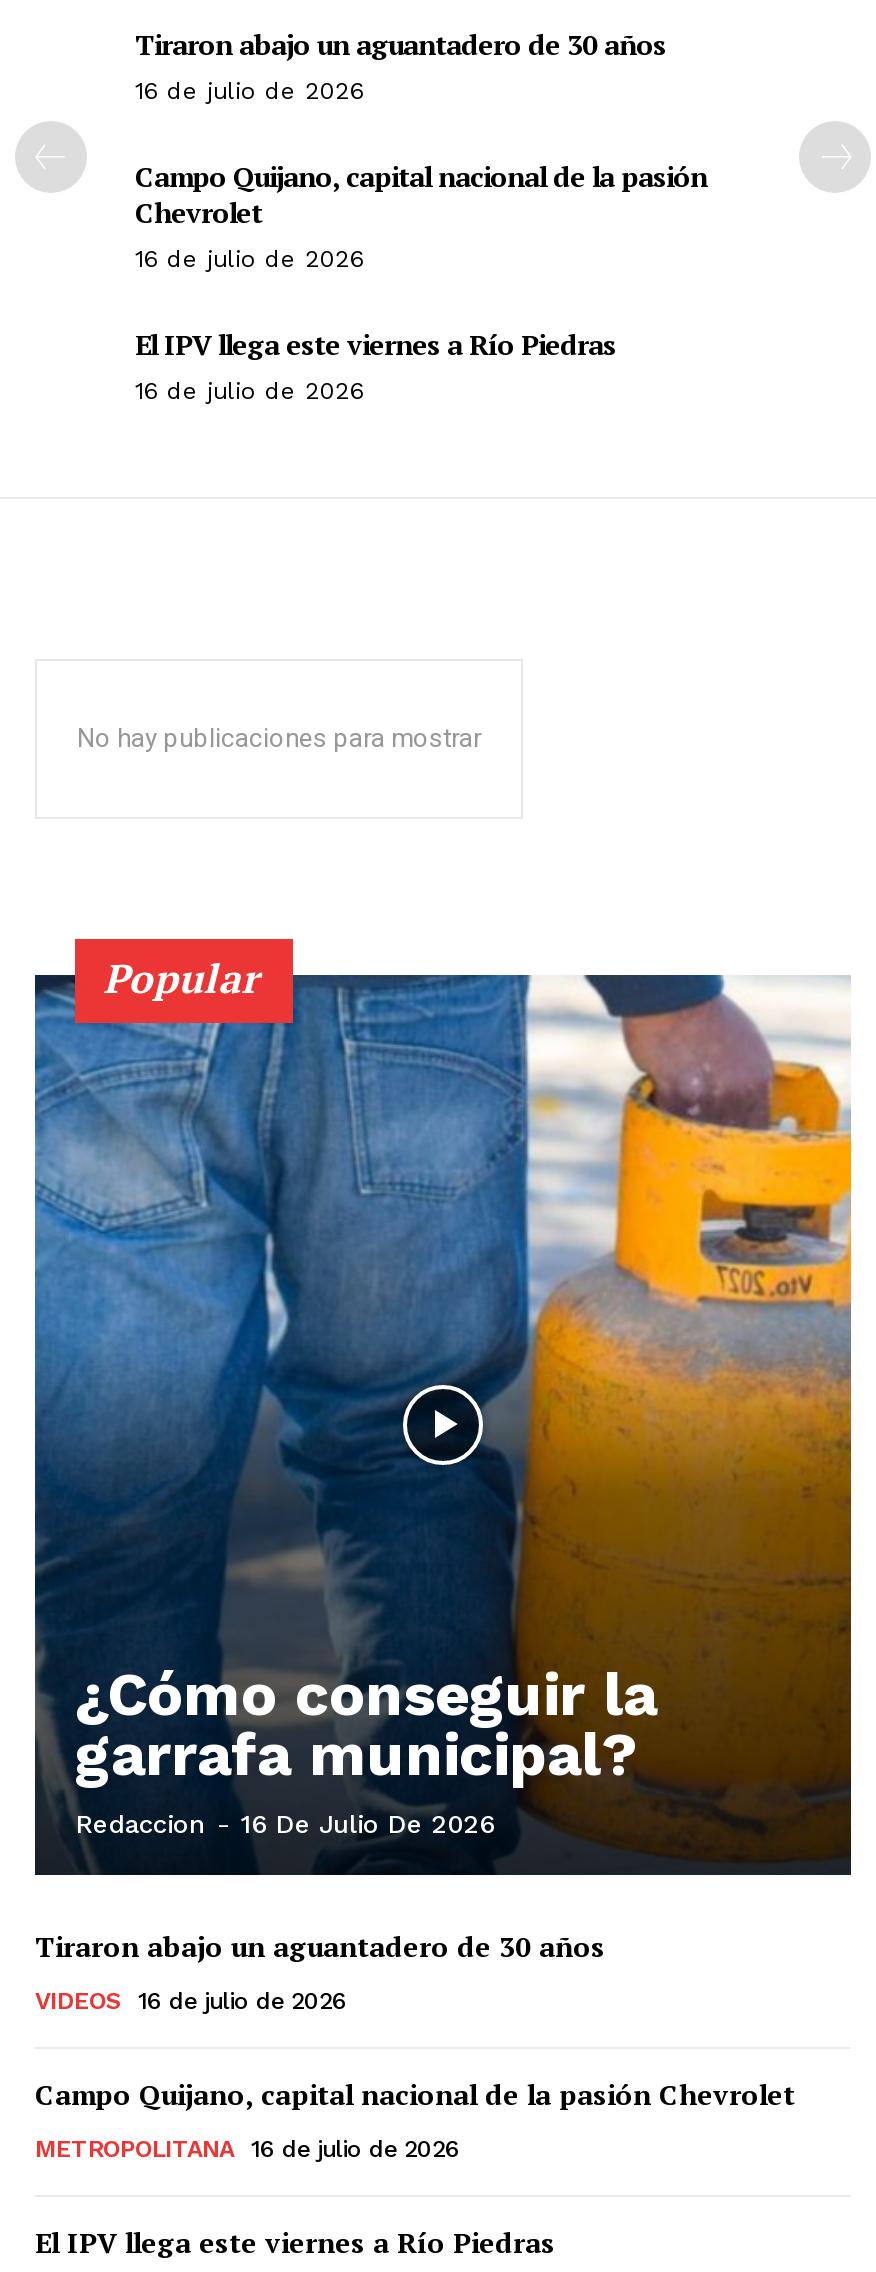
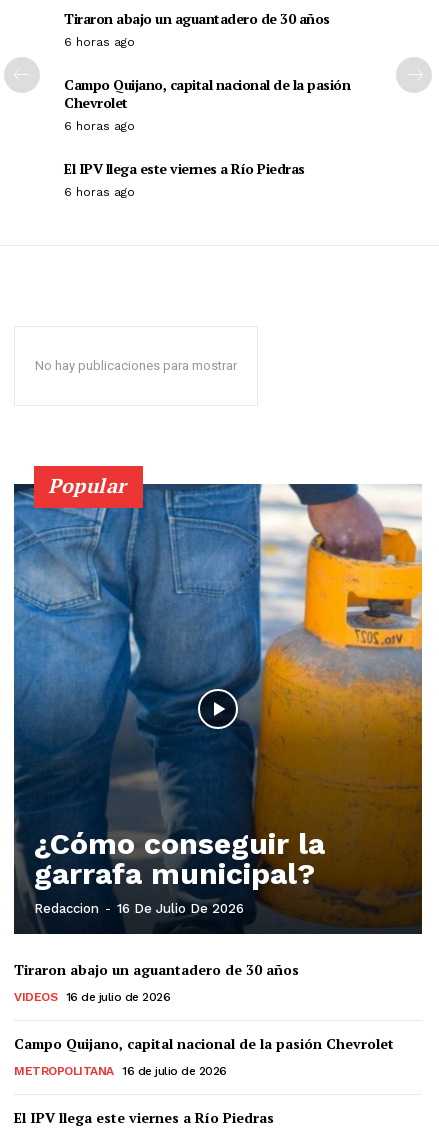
- 16 de julio de 2026
+ 6 horas ago

- 16 de julio de 2026
+ 6 horas ago

- 16 de julio de 2026
+ 6 horas ago
